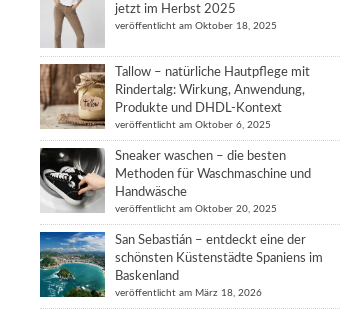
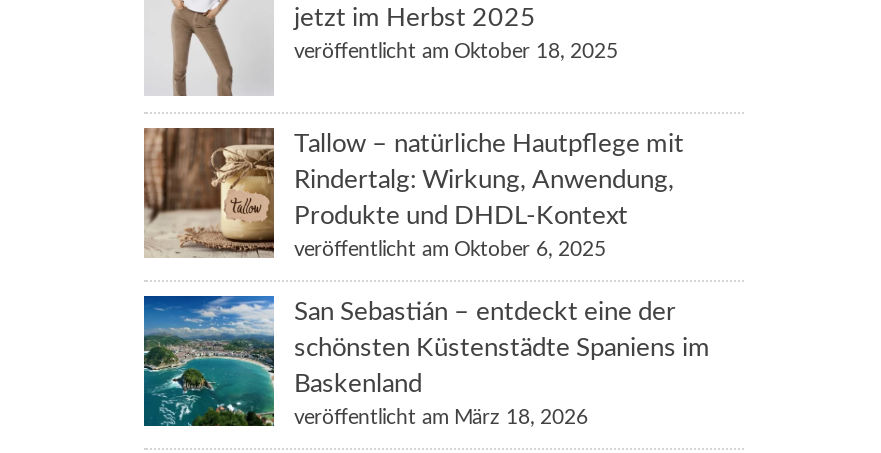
- [image]
- Sneaker waschen – die besten
- Methoden für Waschmaschine und
- Handwäsche
- veröffentlicht am Oktober 20, 2025
